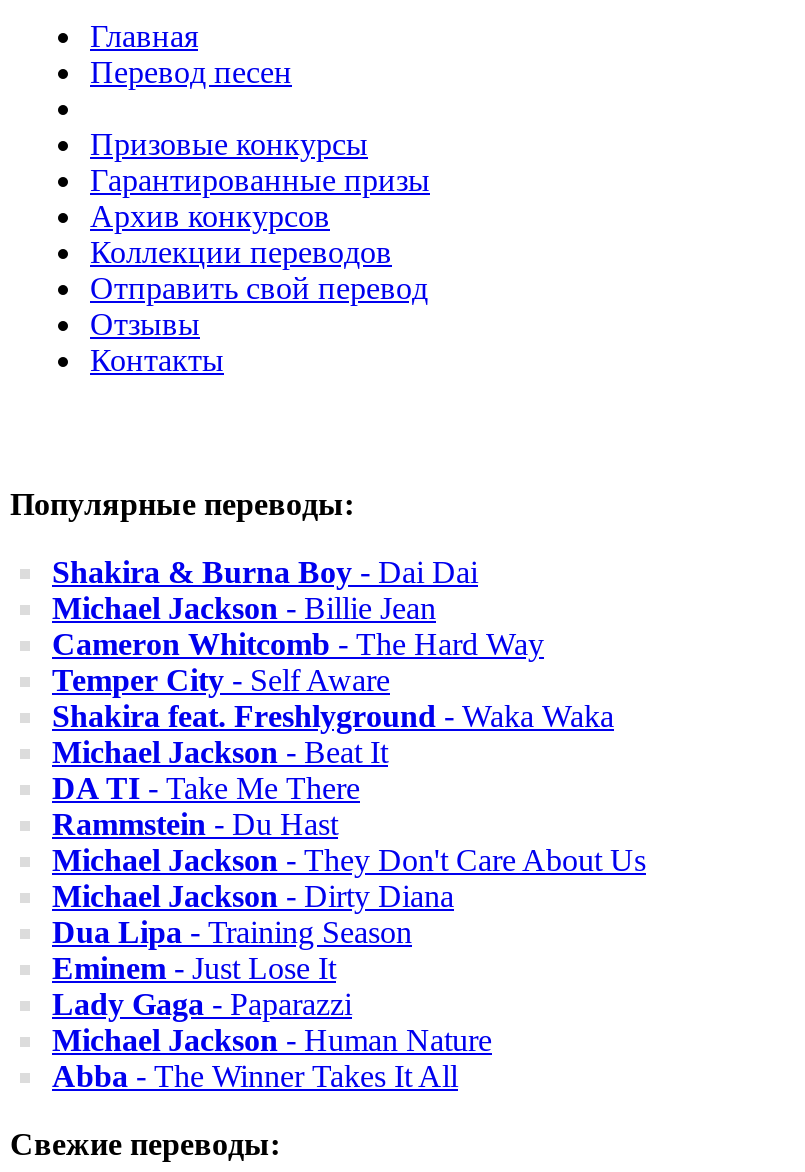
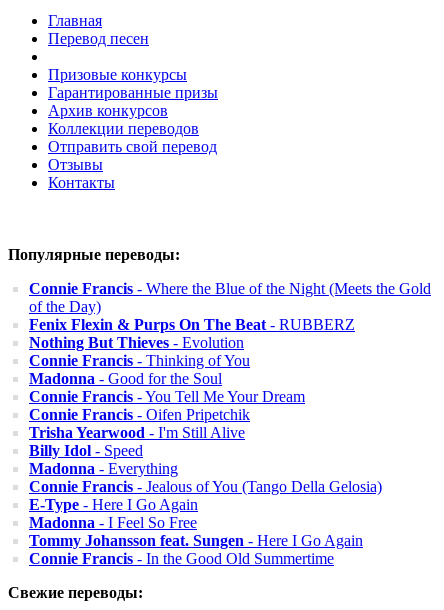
- Shakira & Burna Boy - Dai Dai
- Michael Jackson - Billie Jean
- Cameron Whitcomb - The Hard Way
- Temper City - Self Aware
- Shakira feat. Freshlyground - Waka Waka
- Michael Jackson - Beat It
- DA TI - Take Me There
- Rammstein - Du Hast
- Michael Jackson - They Don't Care About Us
- Michael Jackson - Dirty Diana
- Dua Lipa - Training Season
- Eminem - Just Lose It
- Lady Gaga - Paparazzi
- Michael Jackson - Human Nature
- Abba - The Winner Takes It All
+ Connie Francis - Where the Blue of the Night (Meets the Gold
+ of the Day)
+ Fenix Flexin & Purps On The Beat - RUBBERZ
+ Nothing But Thieves - Evolution
+ Connie Francis - Thinking of You
+ Madonna - Good for the Soul
+ Connie Francis - You Tell Me Your Dream
+ Connie Francis - Oifen Pripetchik
+ Trisha Yearwood - I'm Still Alive
+ Billy Idol - Speed
+ Madonna - Everything
+ Connie Francis - Jealous of You (Tango Della Gelosia)
+ E-Type - Here I Go Again
+ Madonna - I Feel So Free
+ Tommy Johansson feat. Sungen - Here I Go Again
+ Connie Francis - In the Good Old Summertime
